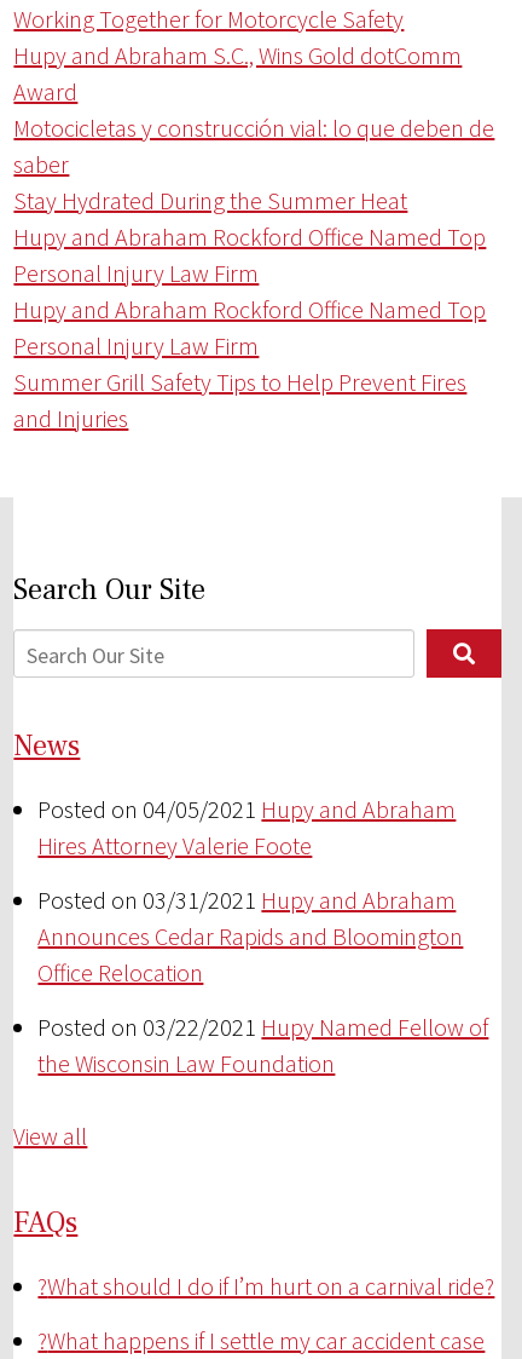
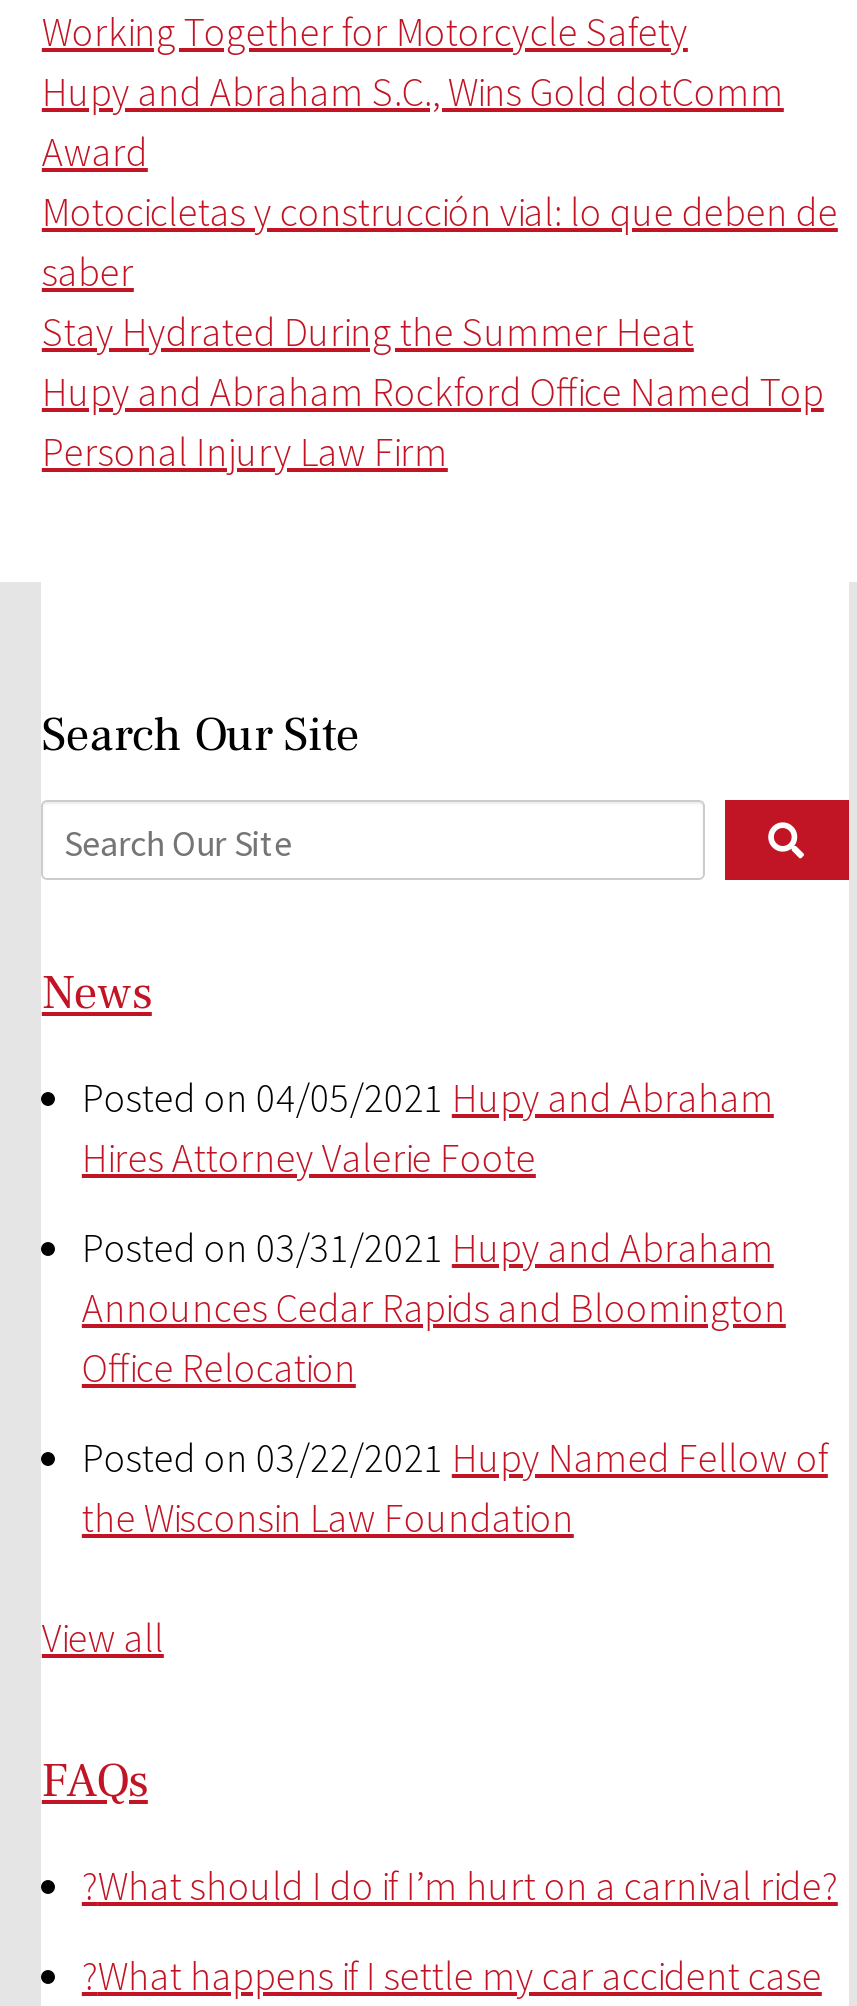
- Hupy and Abraham Rockford Office Named Top
- Personal Injury Law Firm
- Summer Grill Safety Tips to Help Prevent Fires
- and Injuries
